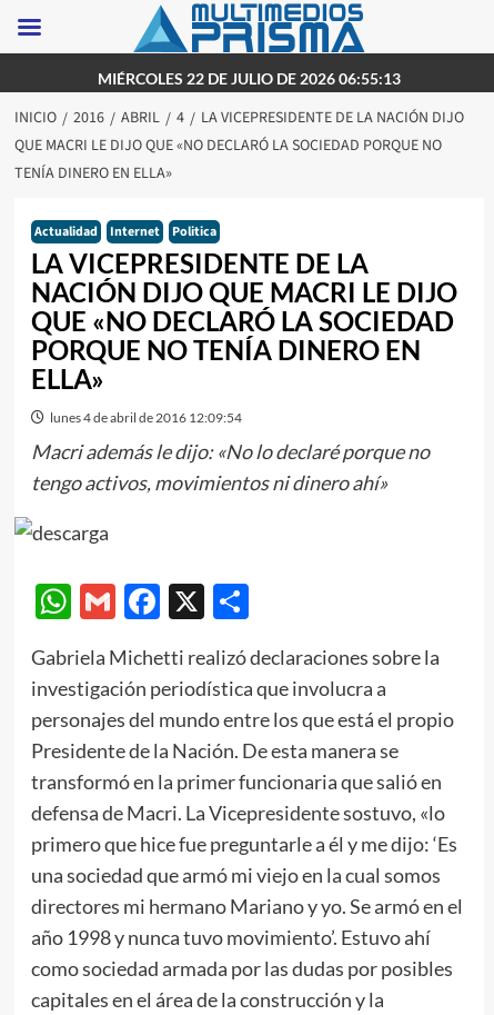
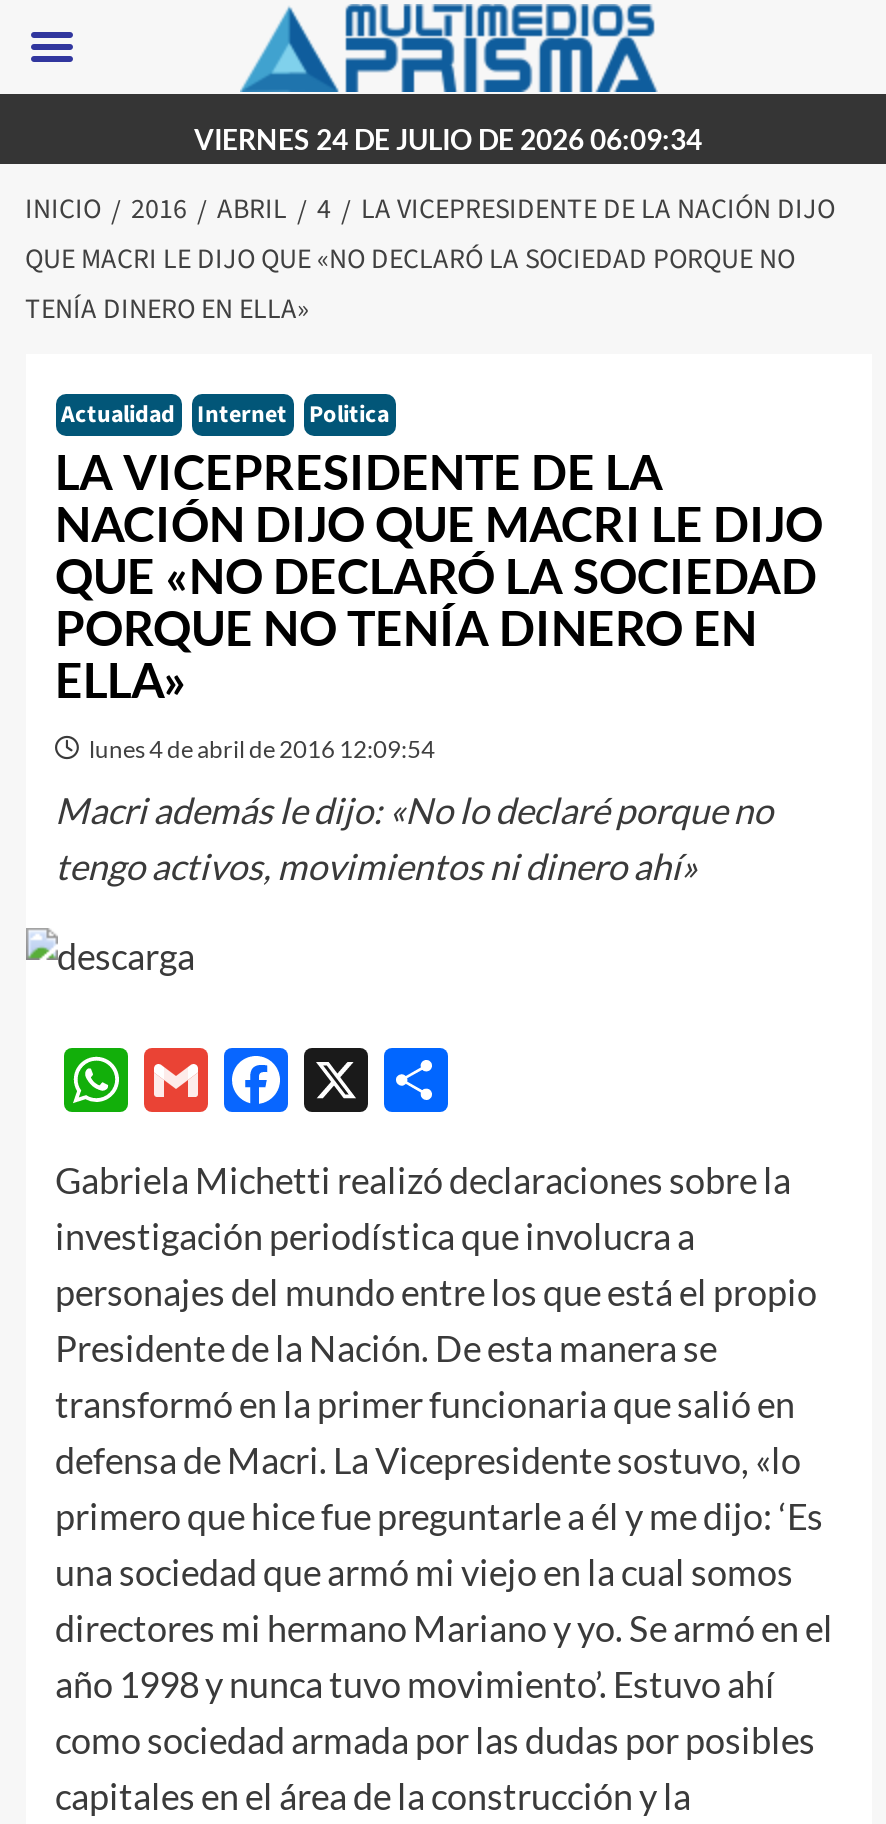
- MIÉRCOLES 22 DE JULIO DE 2026 06:55:13
+ VIERNES 24 DE JULIO DE 2026 06:09:34
